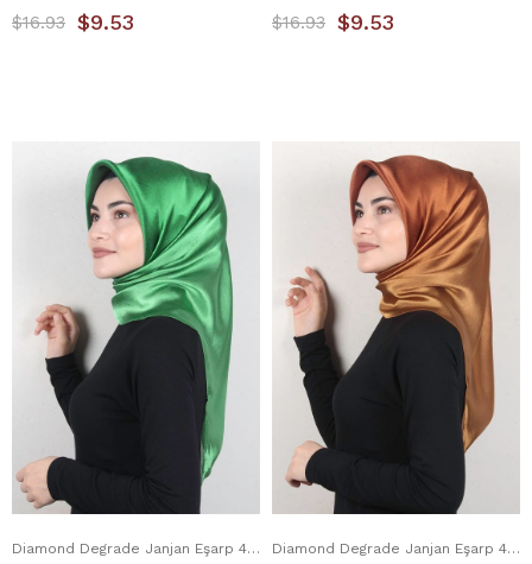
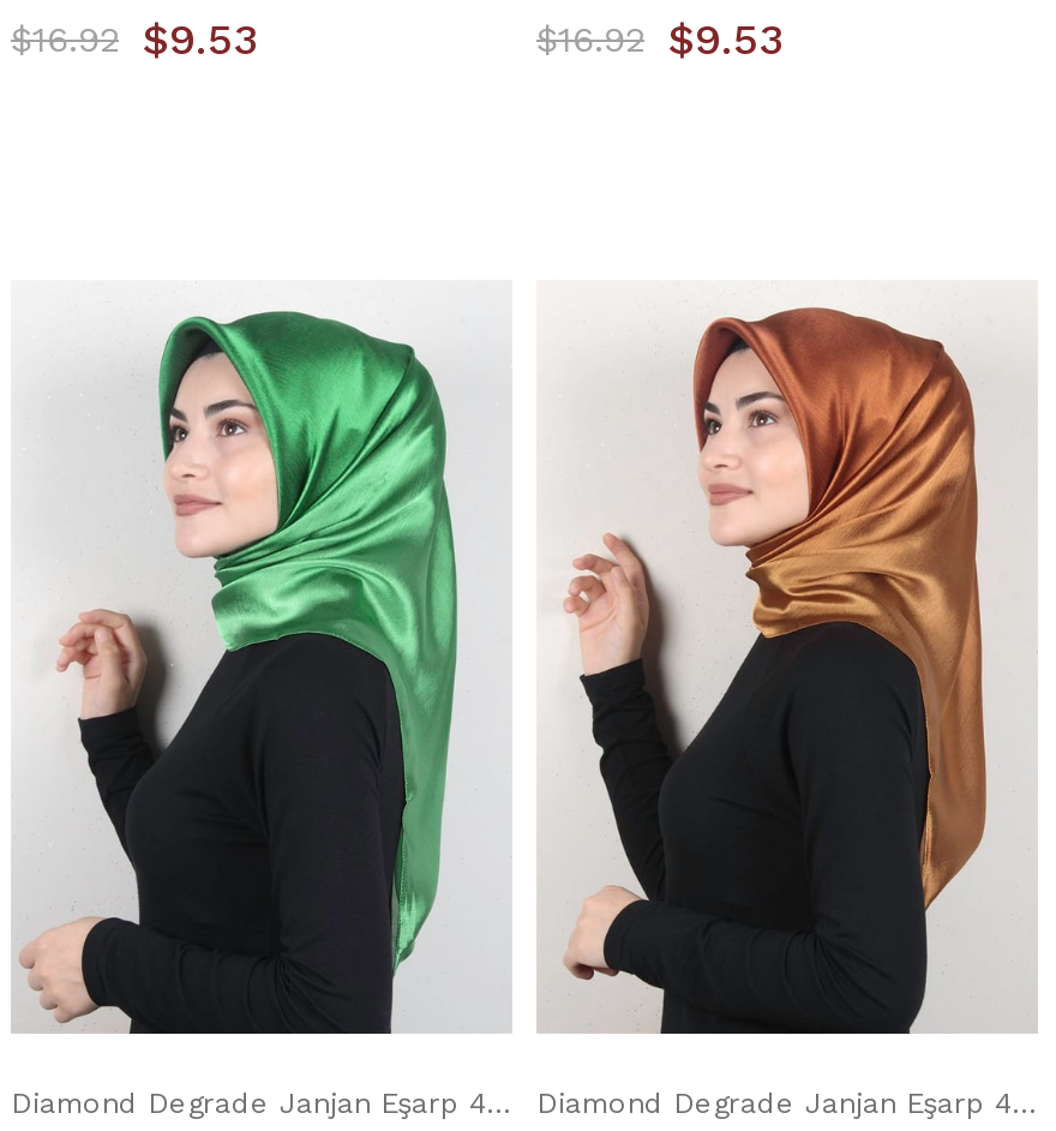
- $16.93 $9.53
+ $16.92 $9.53

- $16.93 $9.53
+ $16.92 $9.53
